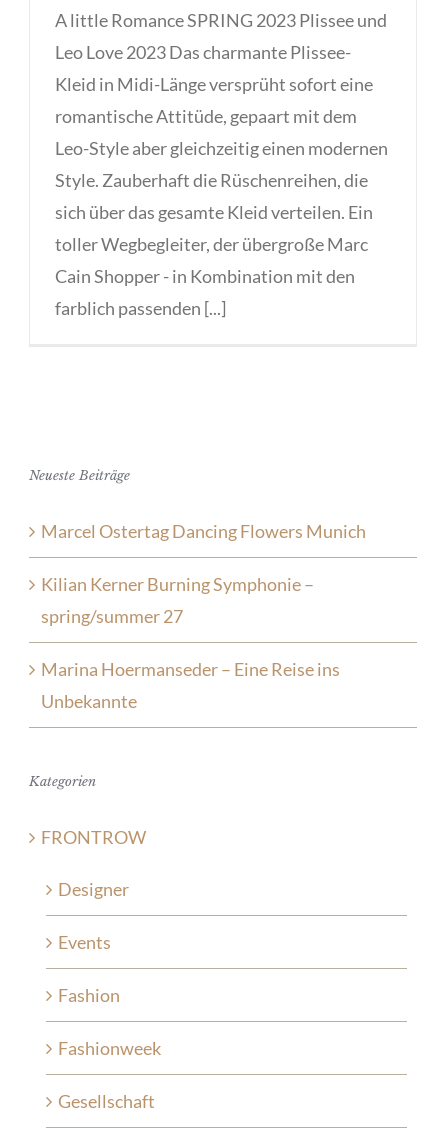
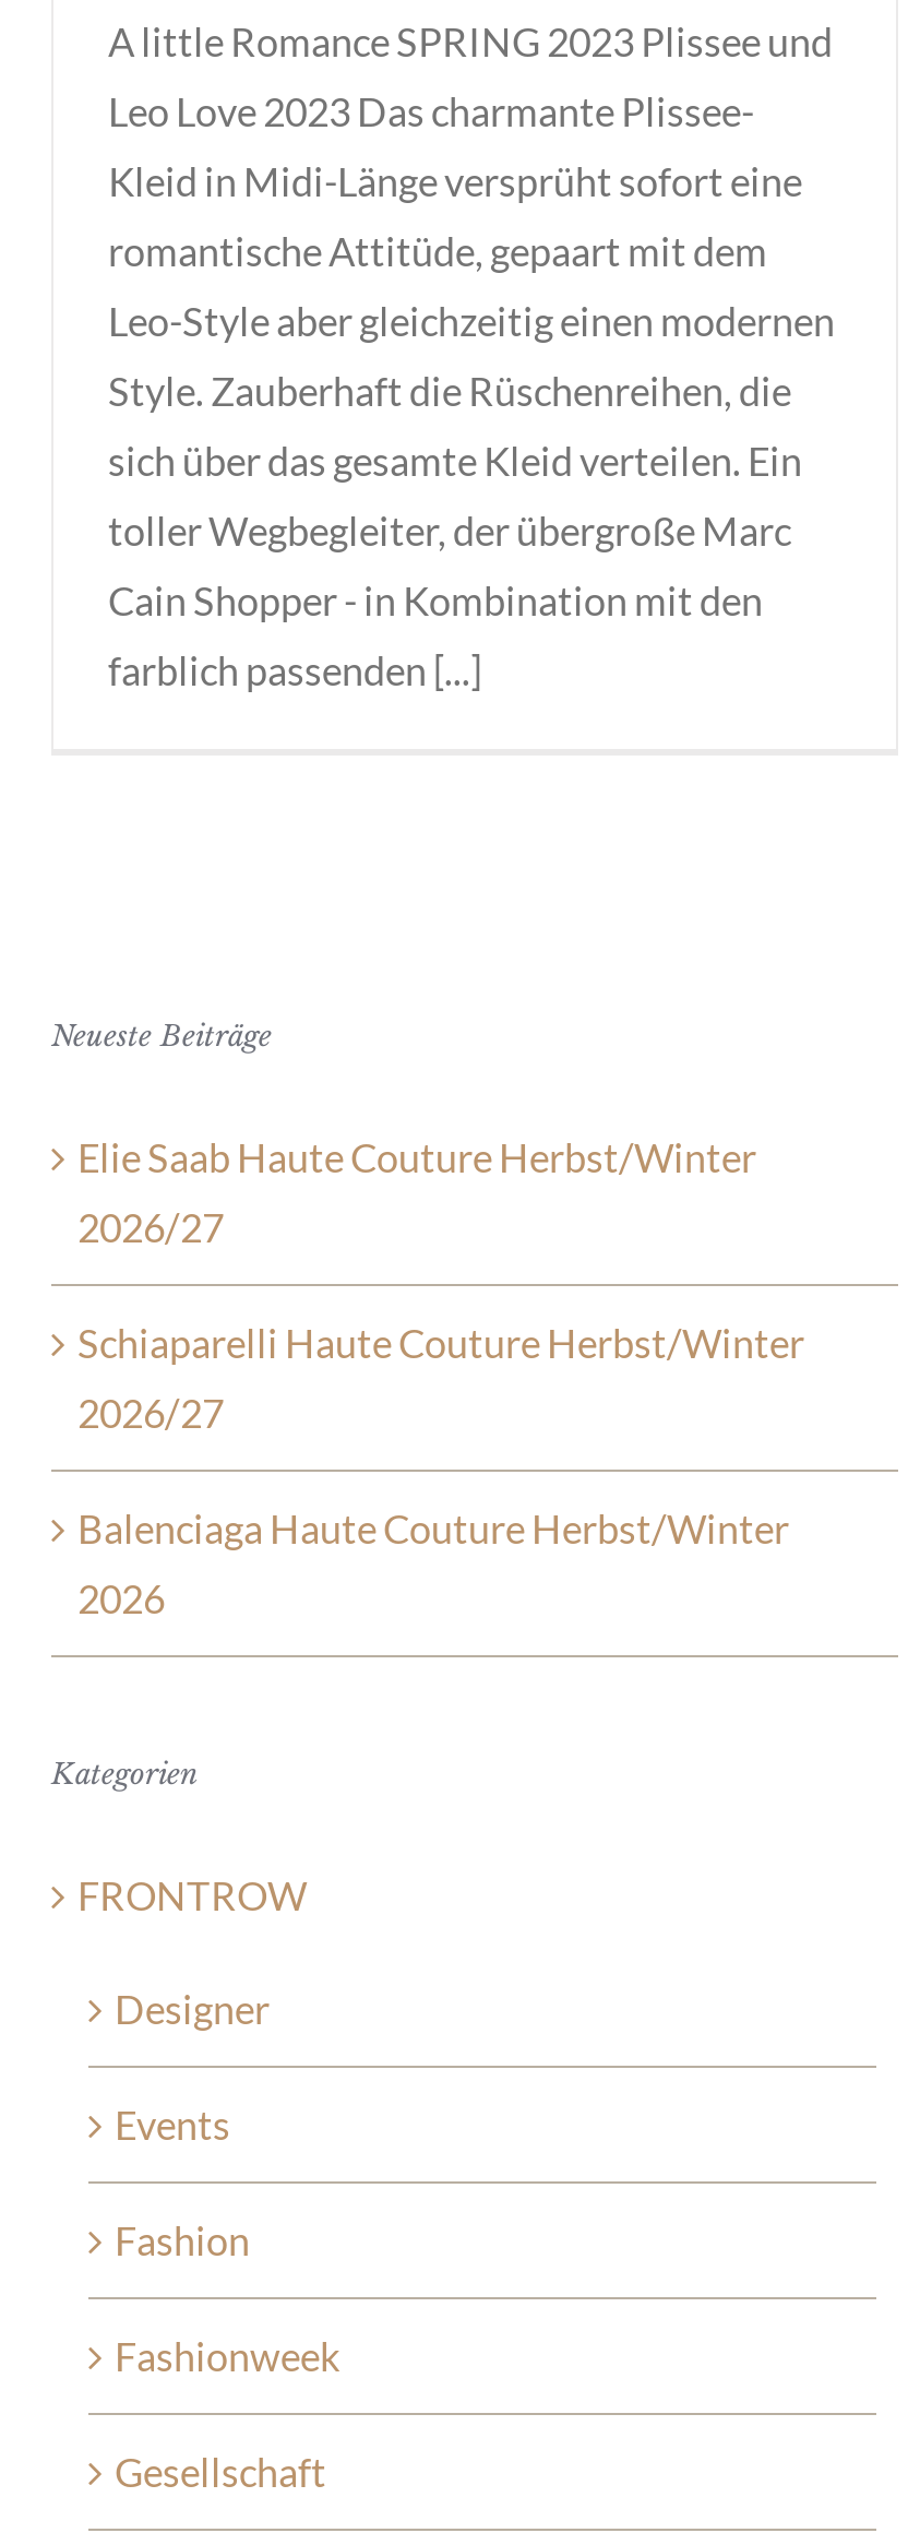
- Marcel Ostertag Dancing Flowers Munich
- Kilian Kerner Burning Symphonie –
- spring/summer 27
- Marina Hoermanseder – Eine Reise ins
- Unbekannte
+ Elie Saab Haute Couture Herbst/Winter
+ 2026/27
+ Schiaparelli Haute Couture Herbst/Winter
+ 2026/27
+ Balenciaga Haute Couture Herbst/Winter
+ 2026
